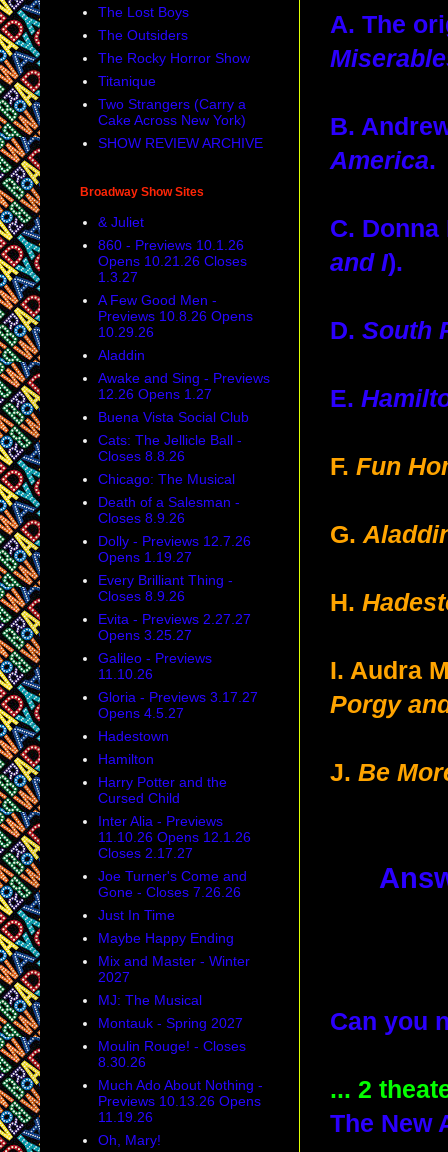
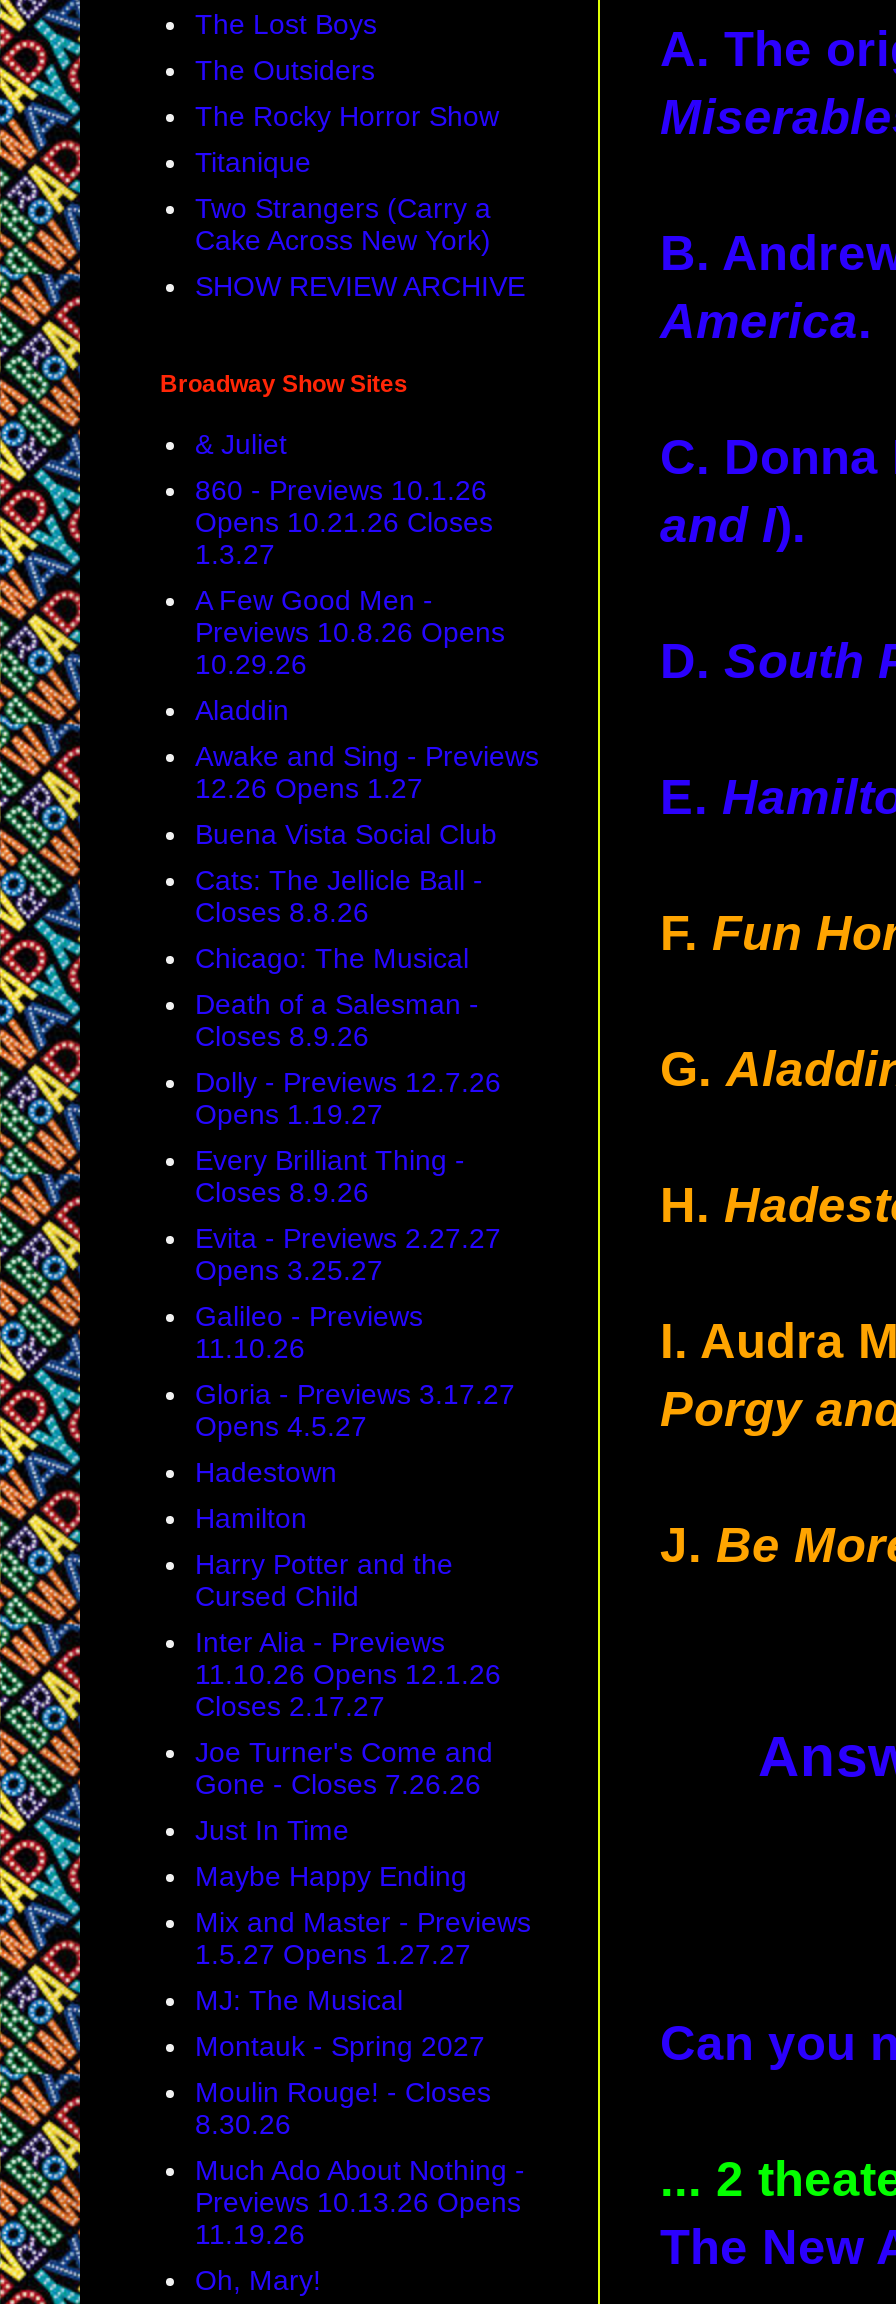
- Mix and Master - Winter
- 2027
+ Mix and Master - Previews
+ 1.5.27 Opens 1.27.27
